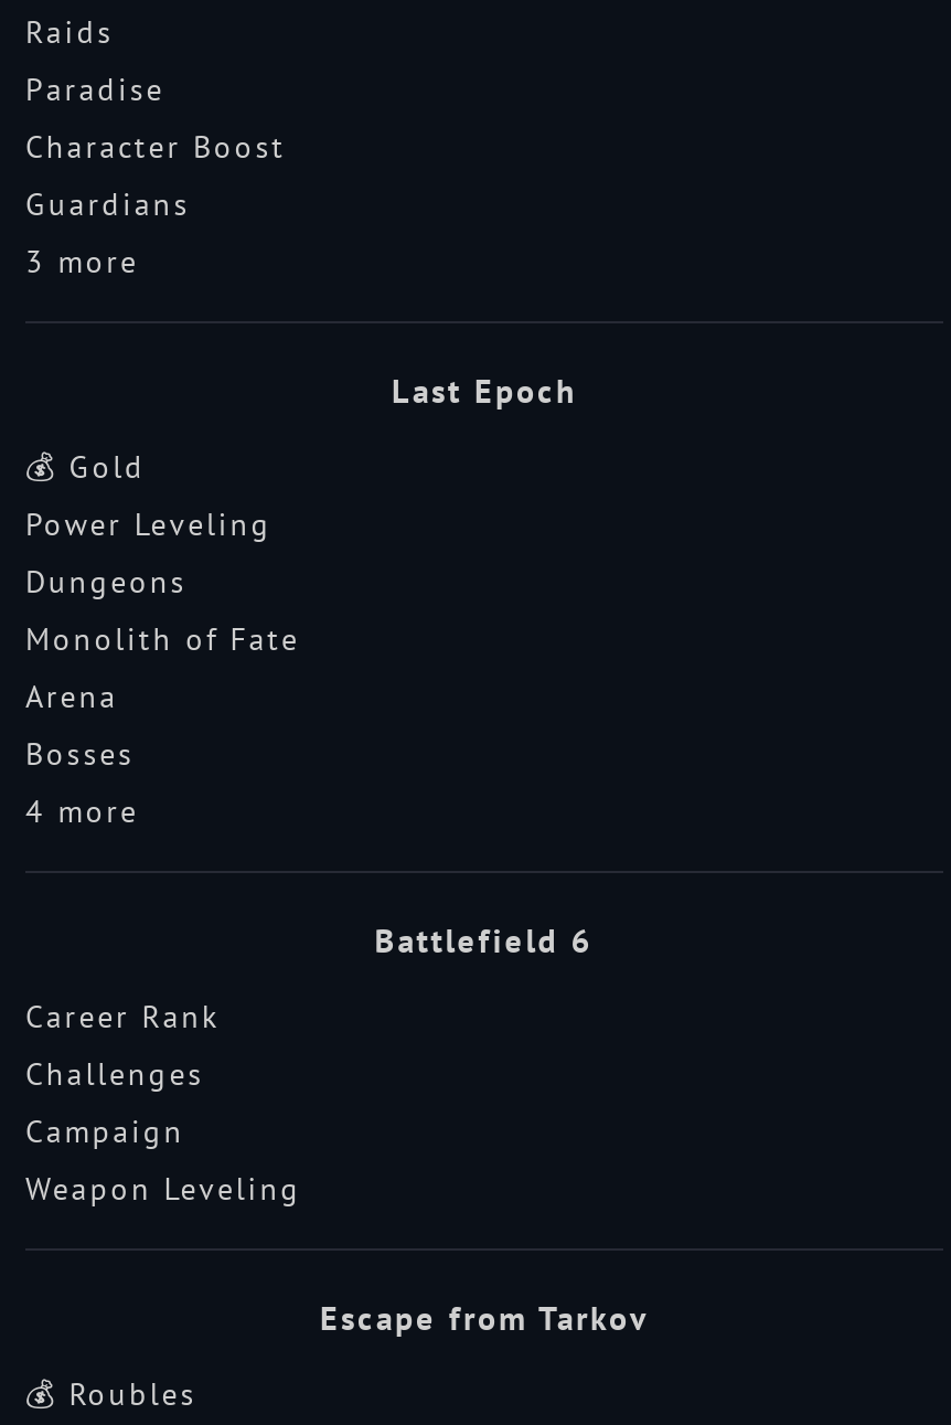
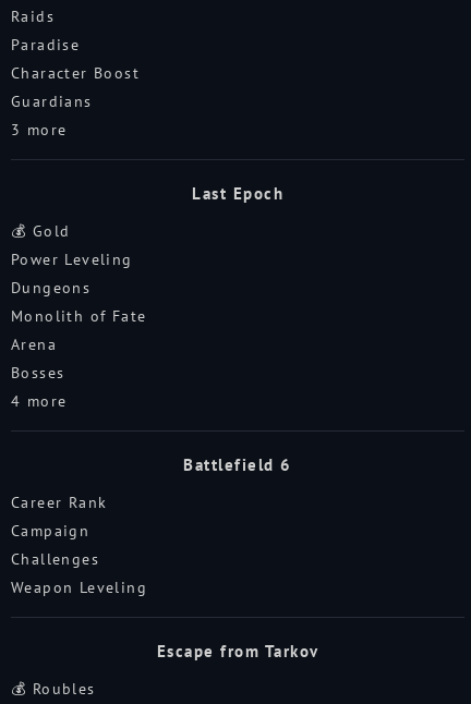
moved down: Challenges

moved up: Campaign
